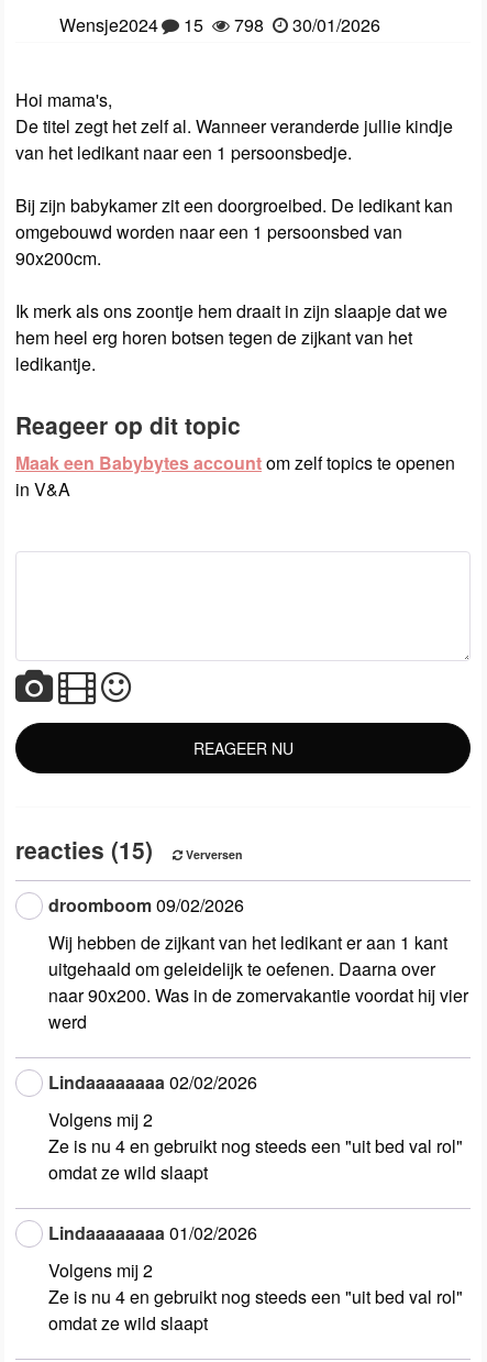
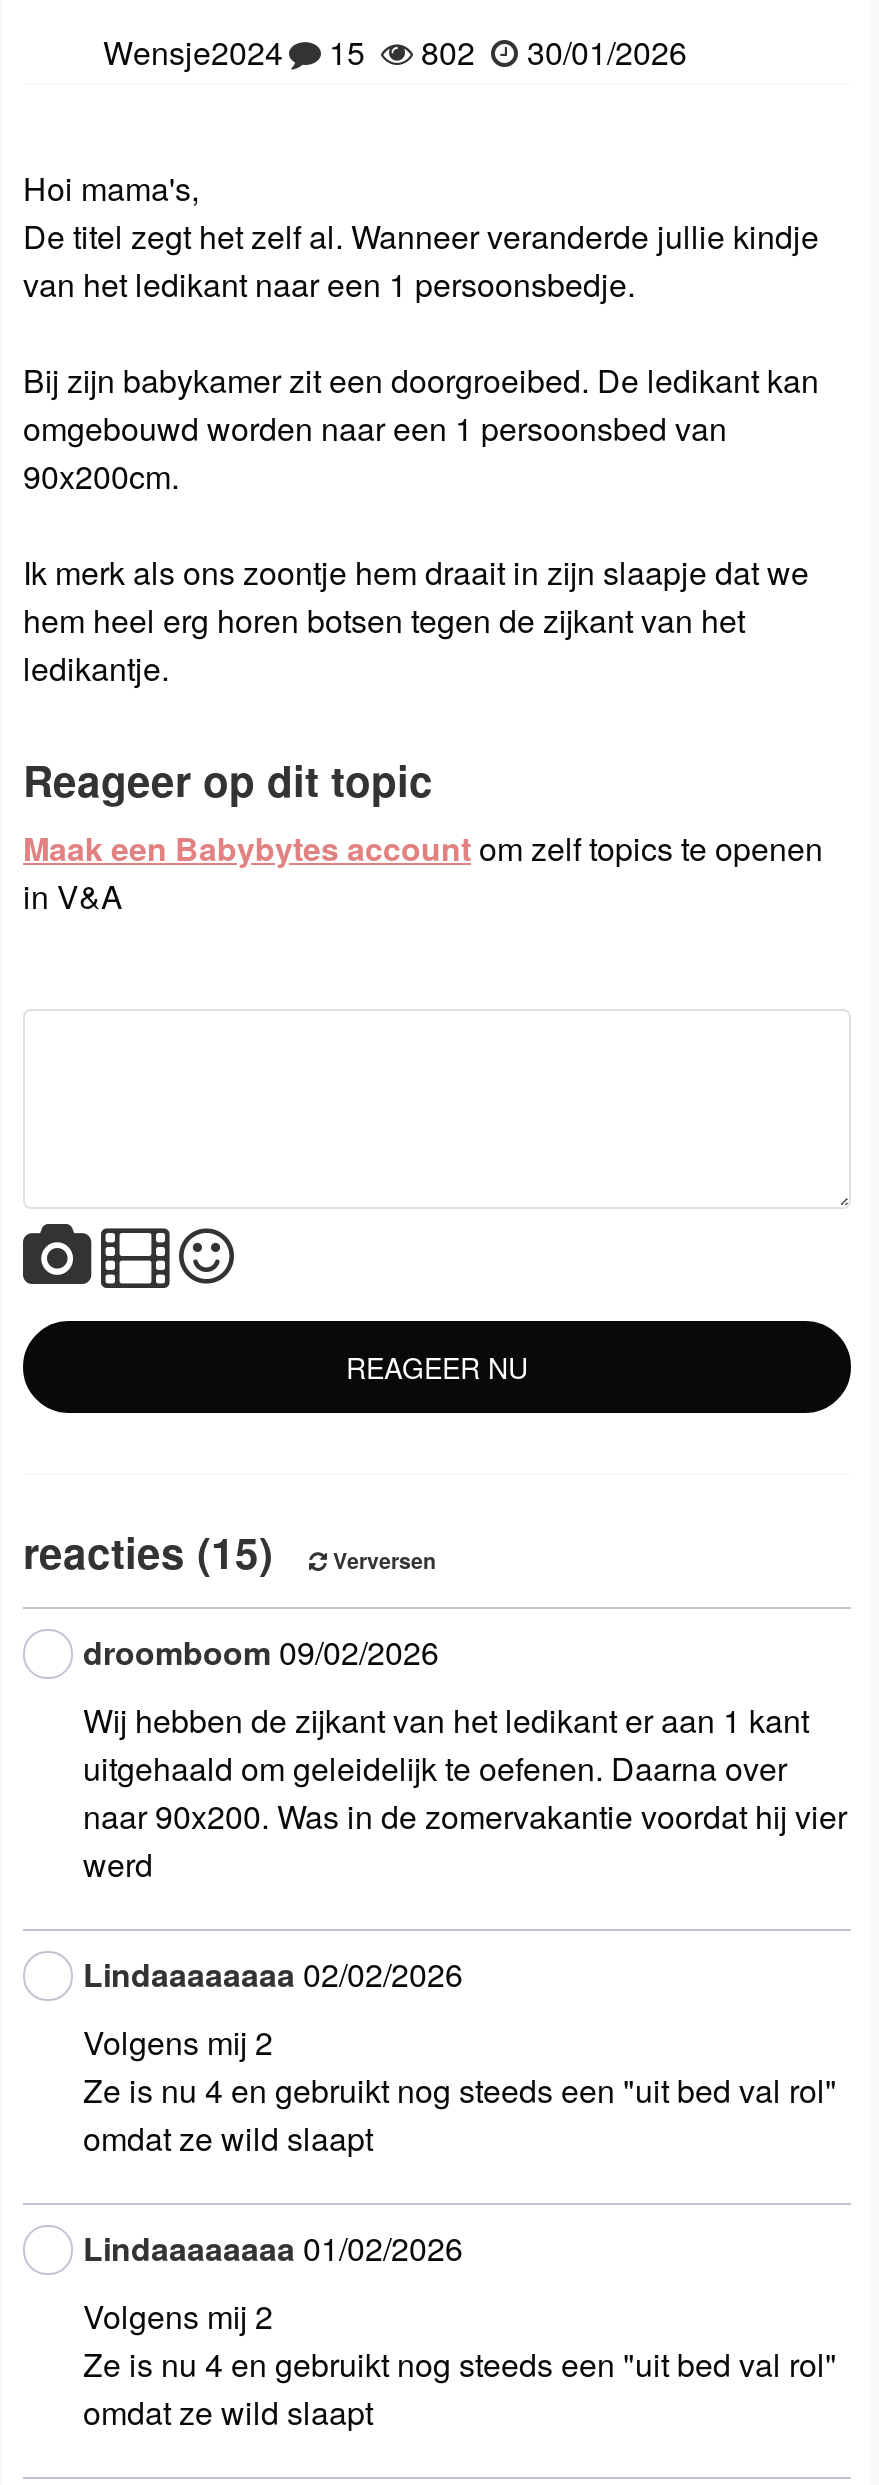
- Wensje2024 15 798 30/01/2026
+ Wensje2024 15 802 30/01/2026
